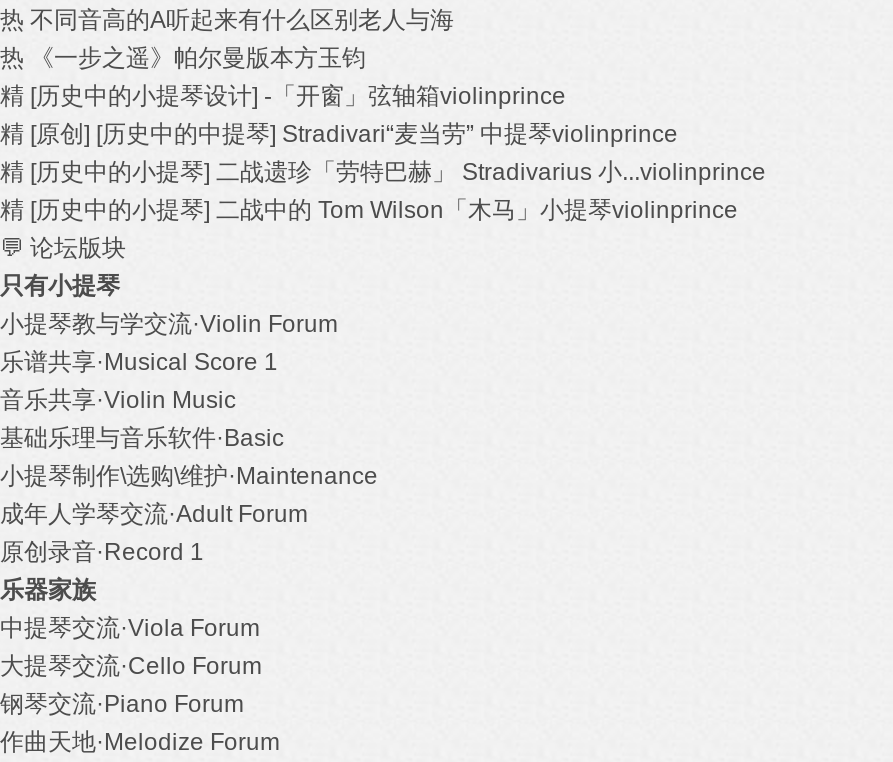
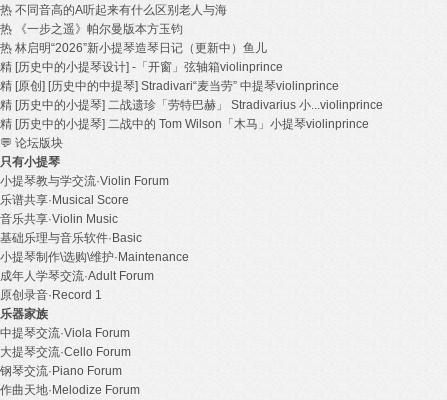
+ 热林启明“2026”新小提琴造琴日记（更新中）鱼儿

- 乐谱共享·Musical Score 1
+ 乐谱共享·Musical Score
